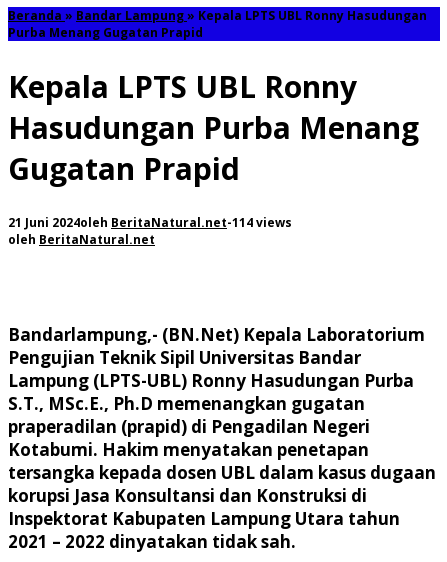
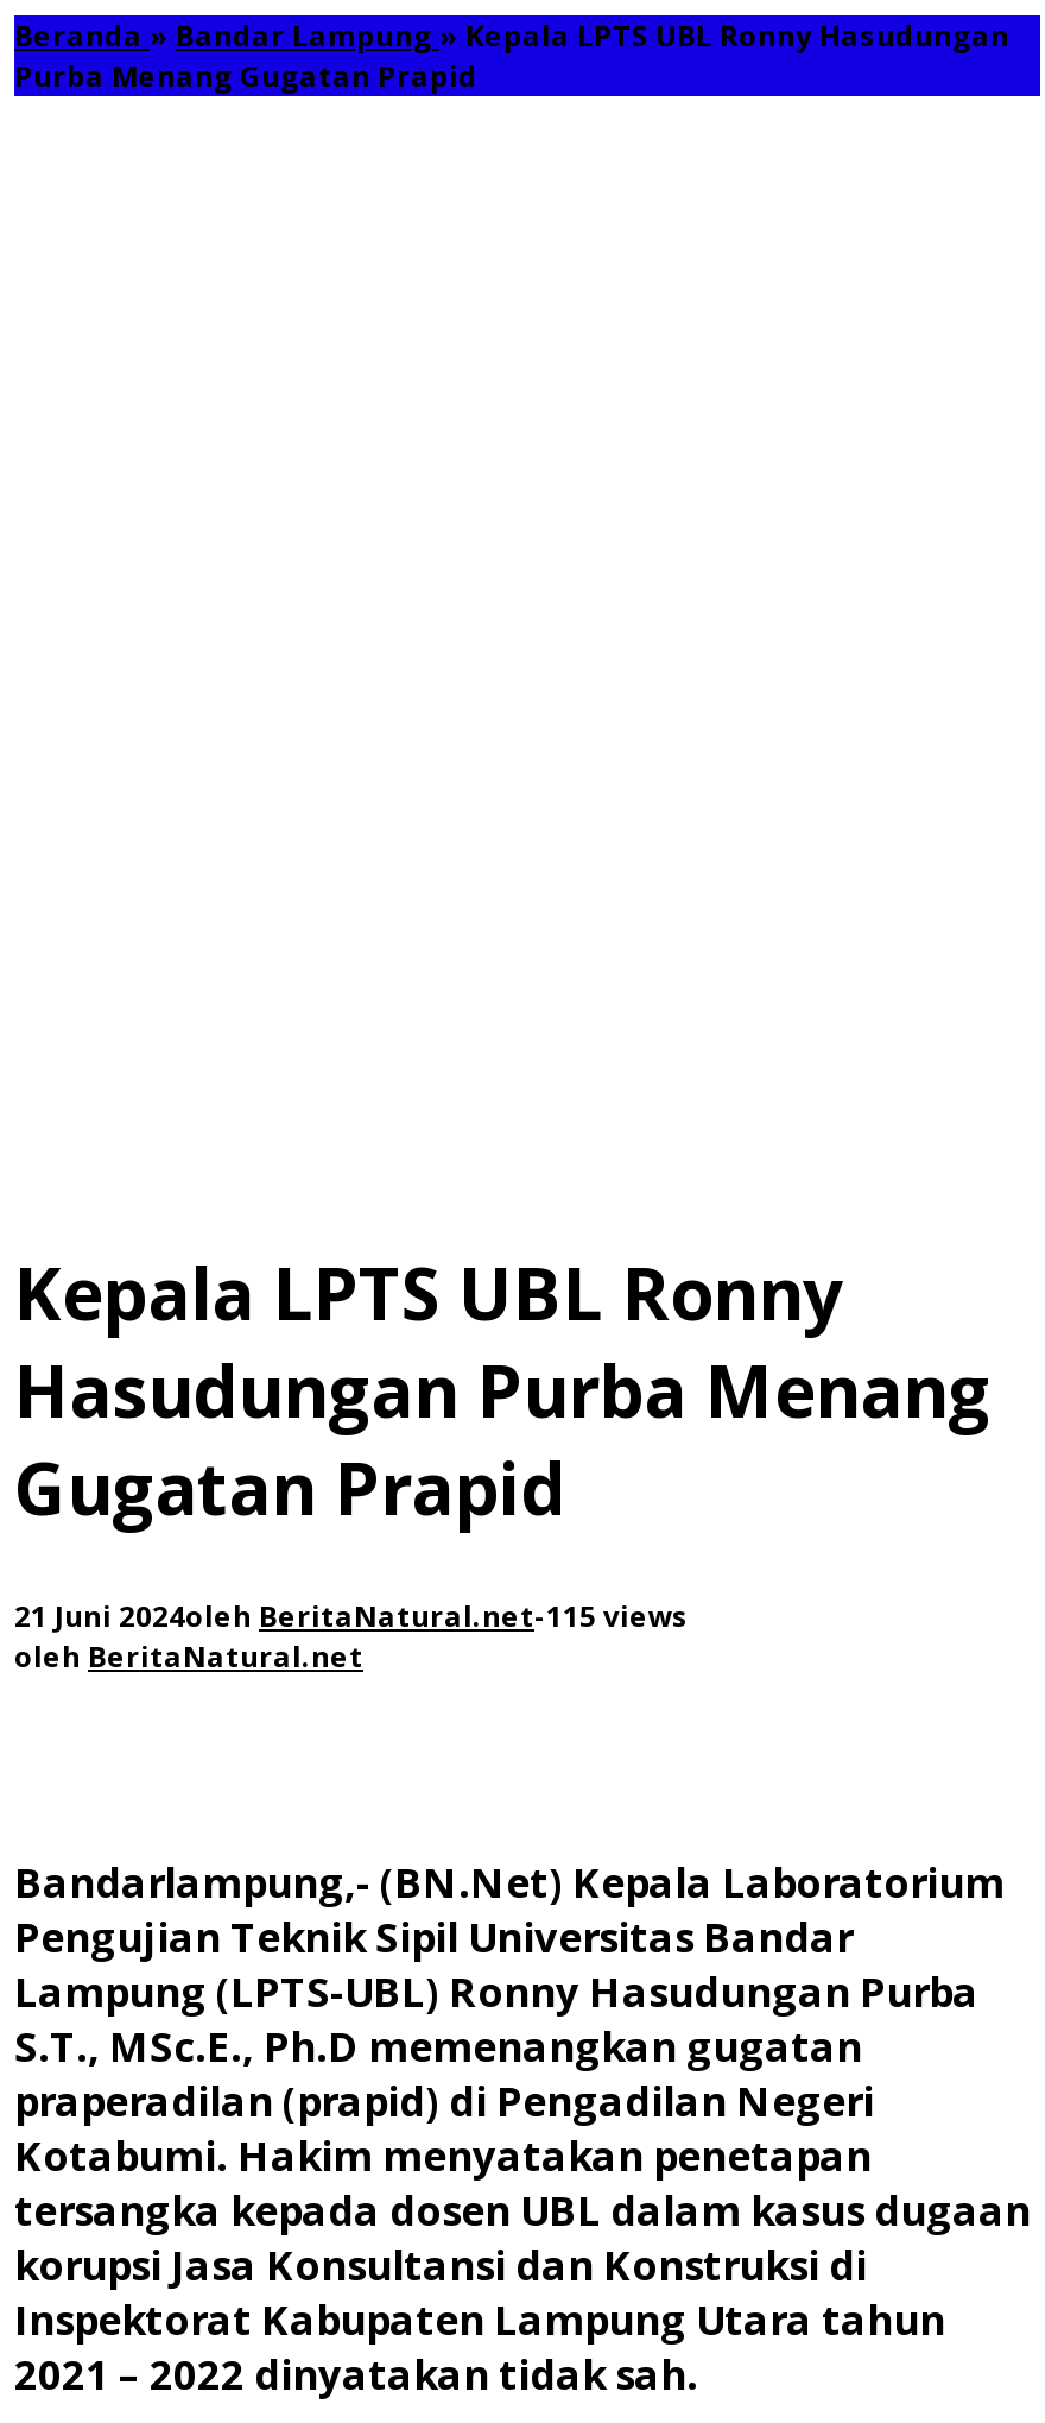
- 21 Juni 2024oleh BeritaNatural.net-114 views
+ 21 Juni 2024oleh BeritaNatural.net-115 views
